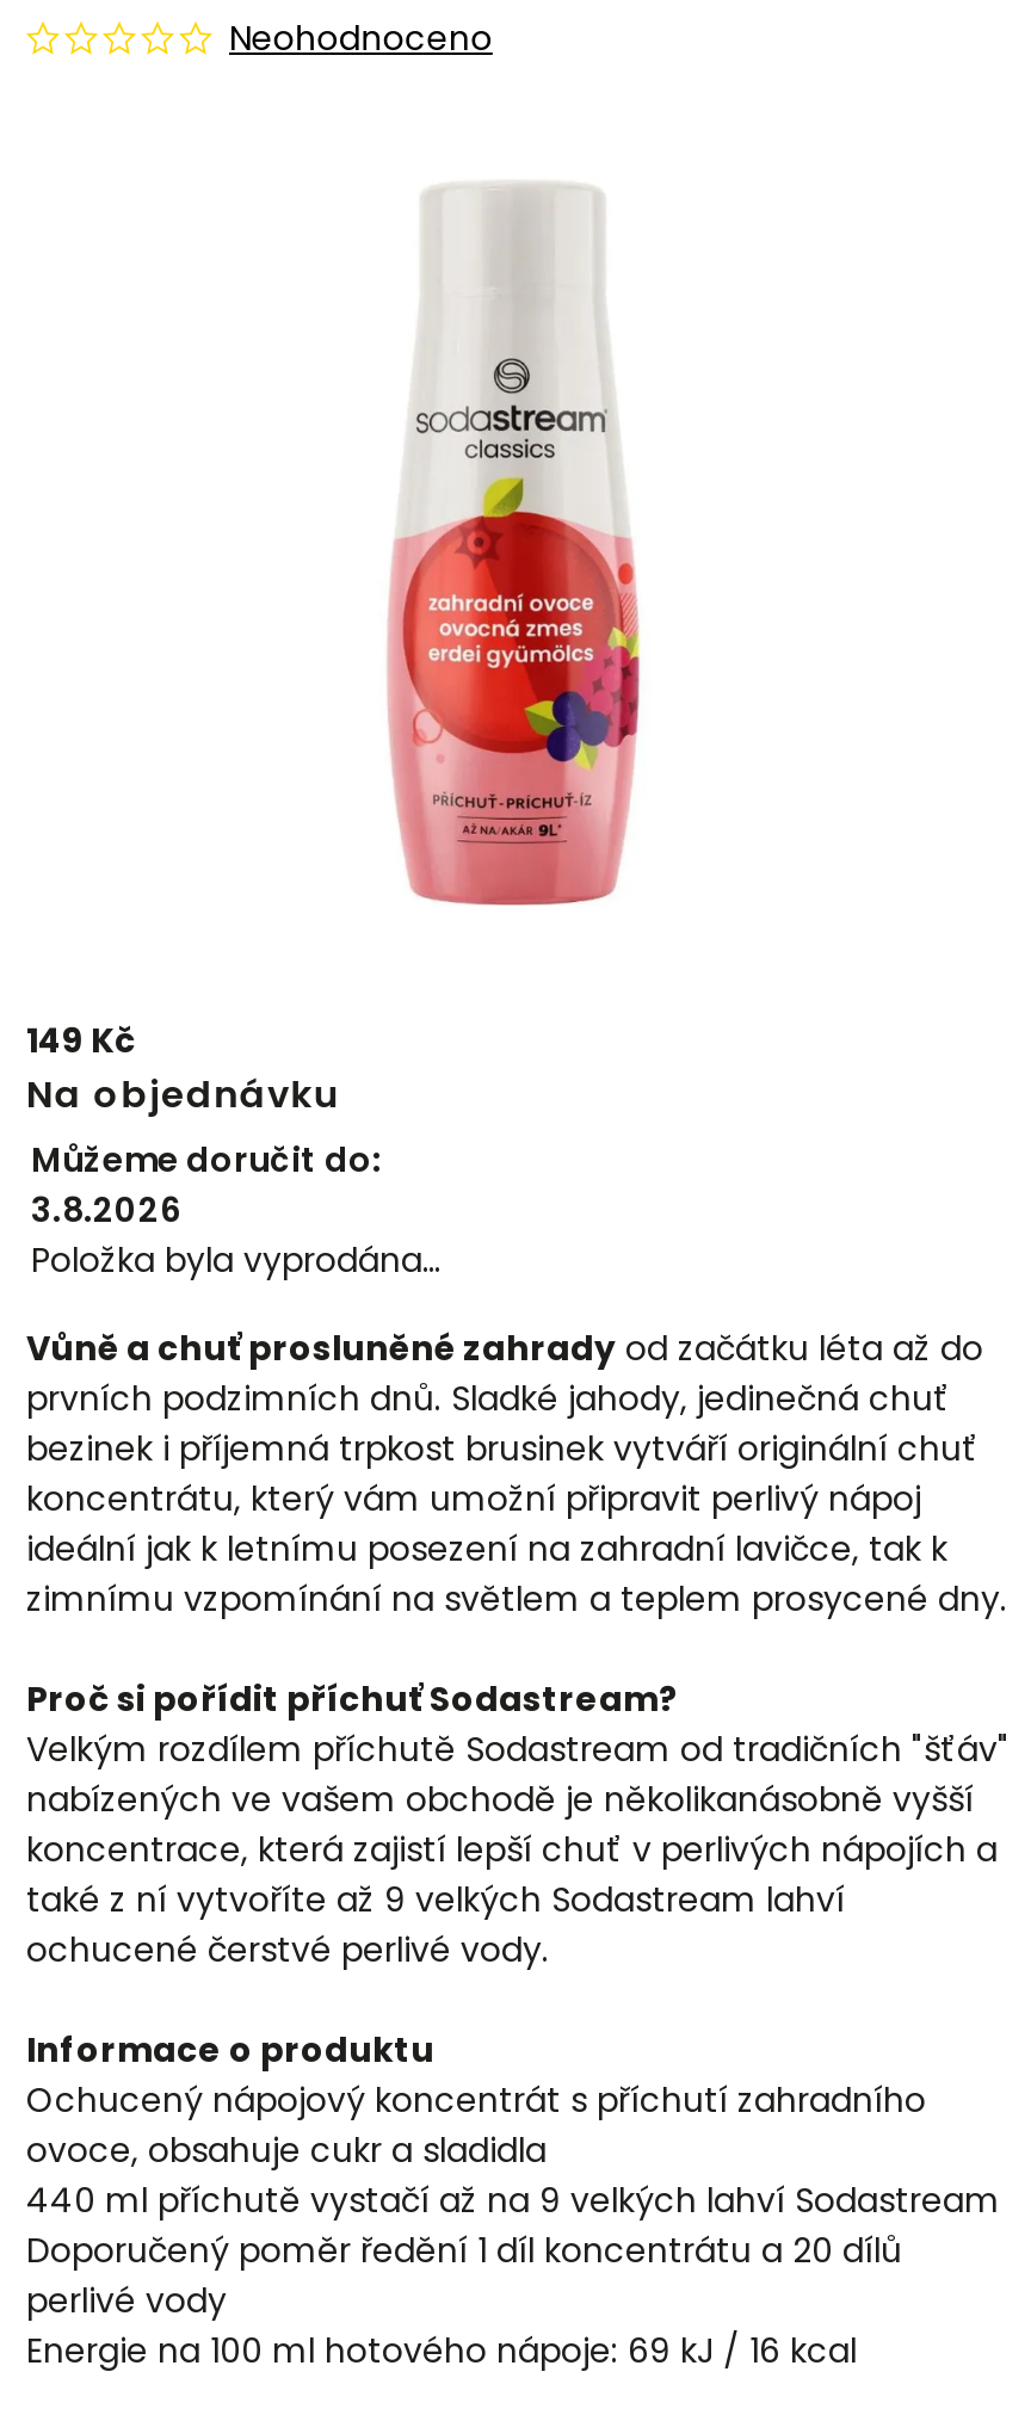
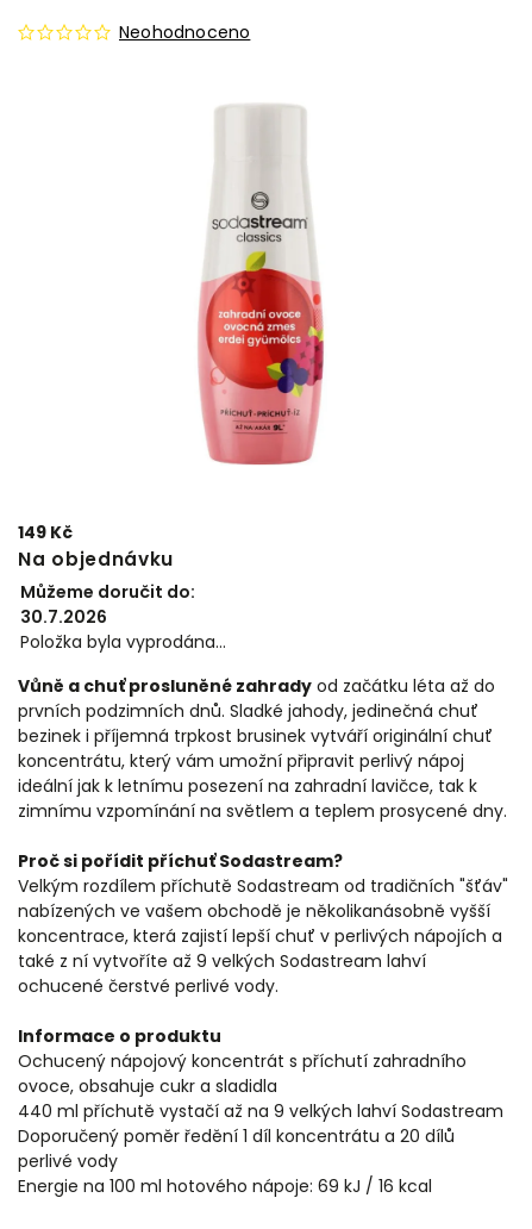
- 3.8.2026
+ 30.7.2026
